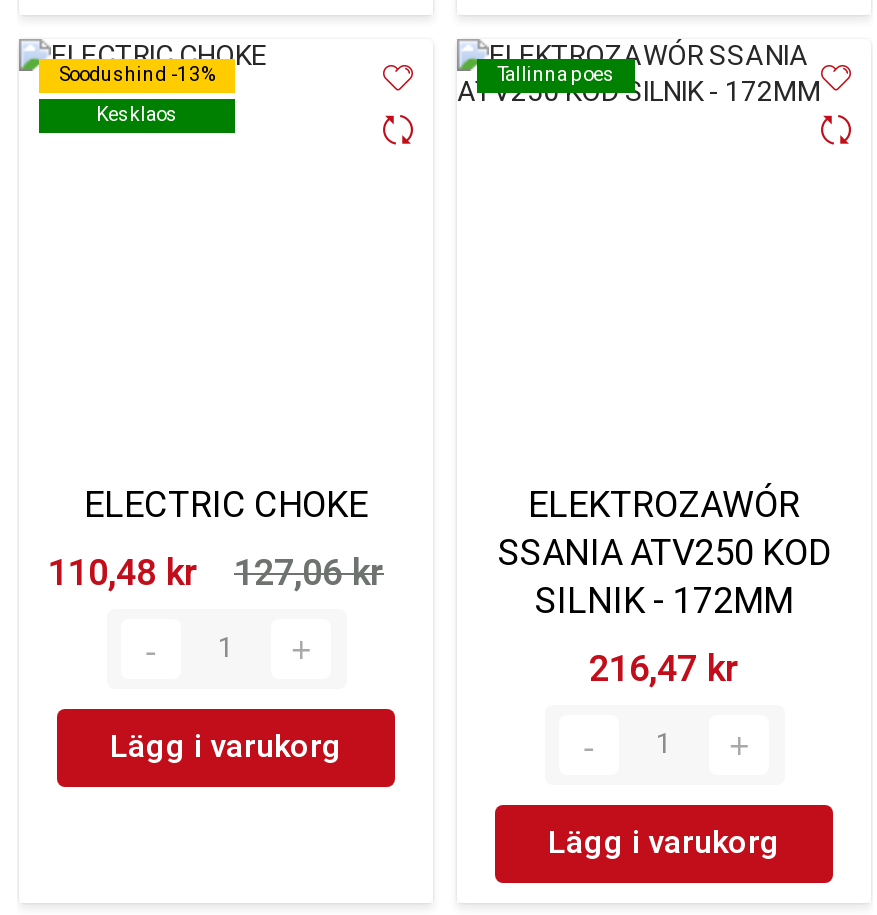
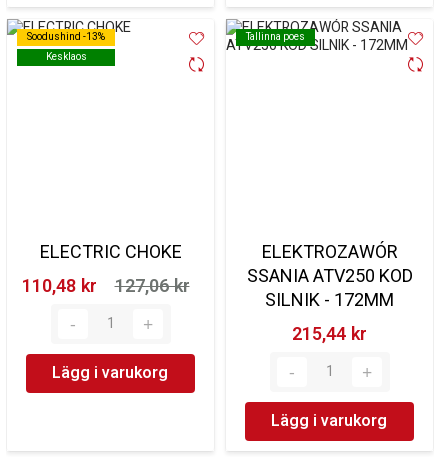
- 216,47 kr
+ 215,44 kr
